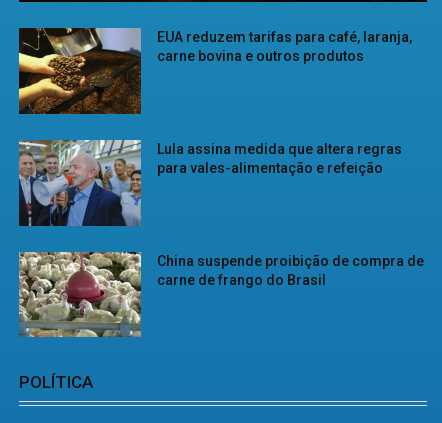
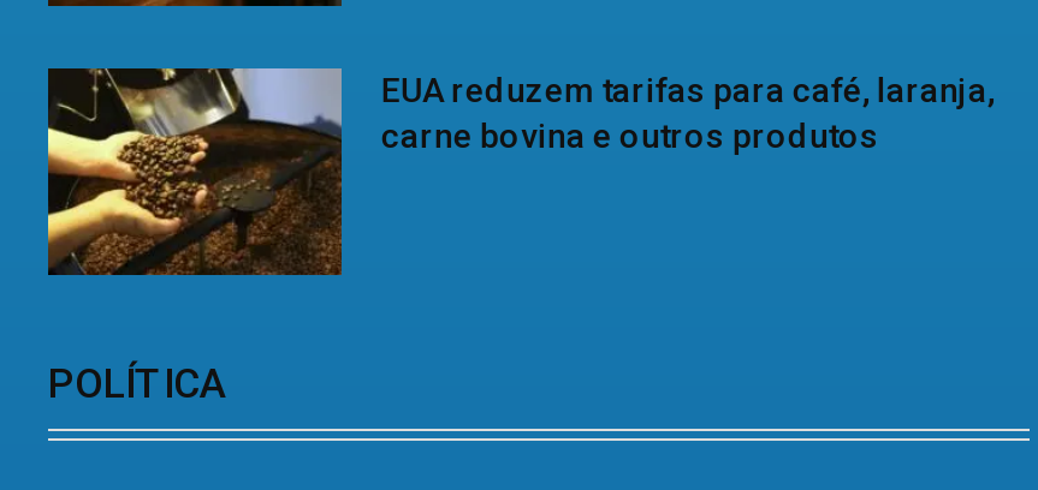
- [image]
- Lula assina medida que altera regras
- para vales-alimentação e refeição

- [image]
- China suspende proibição de compra de
- carne de frango do Brasil
